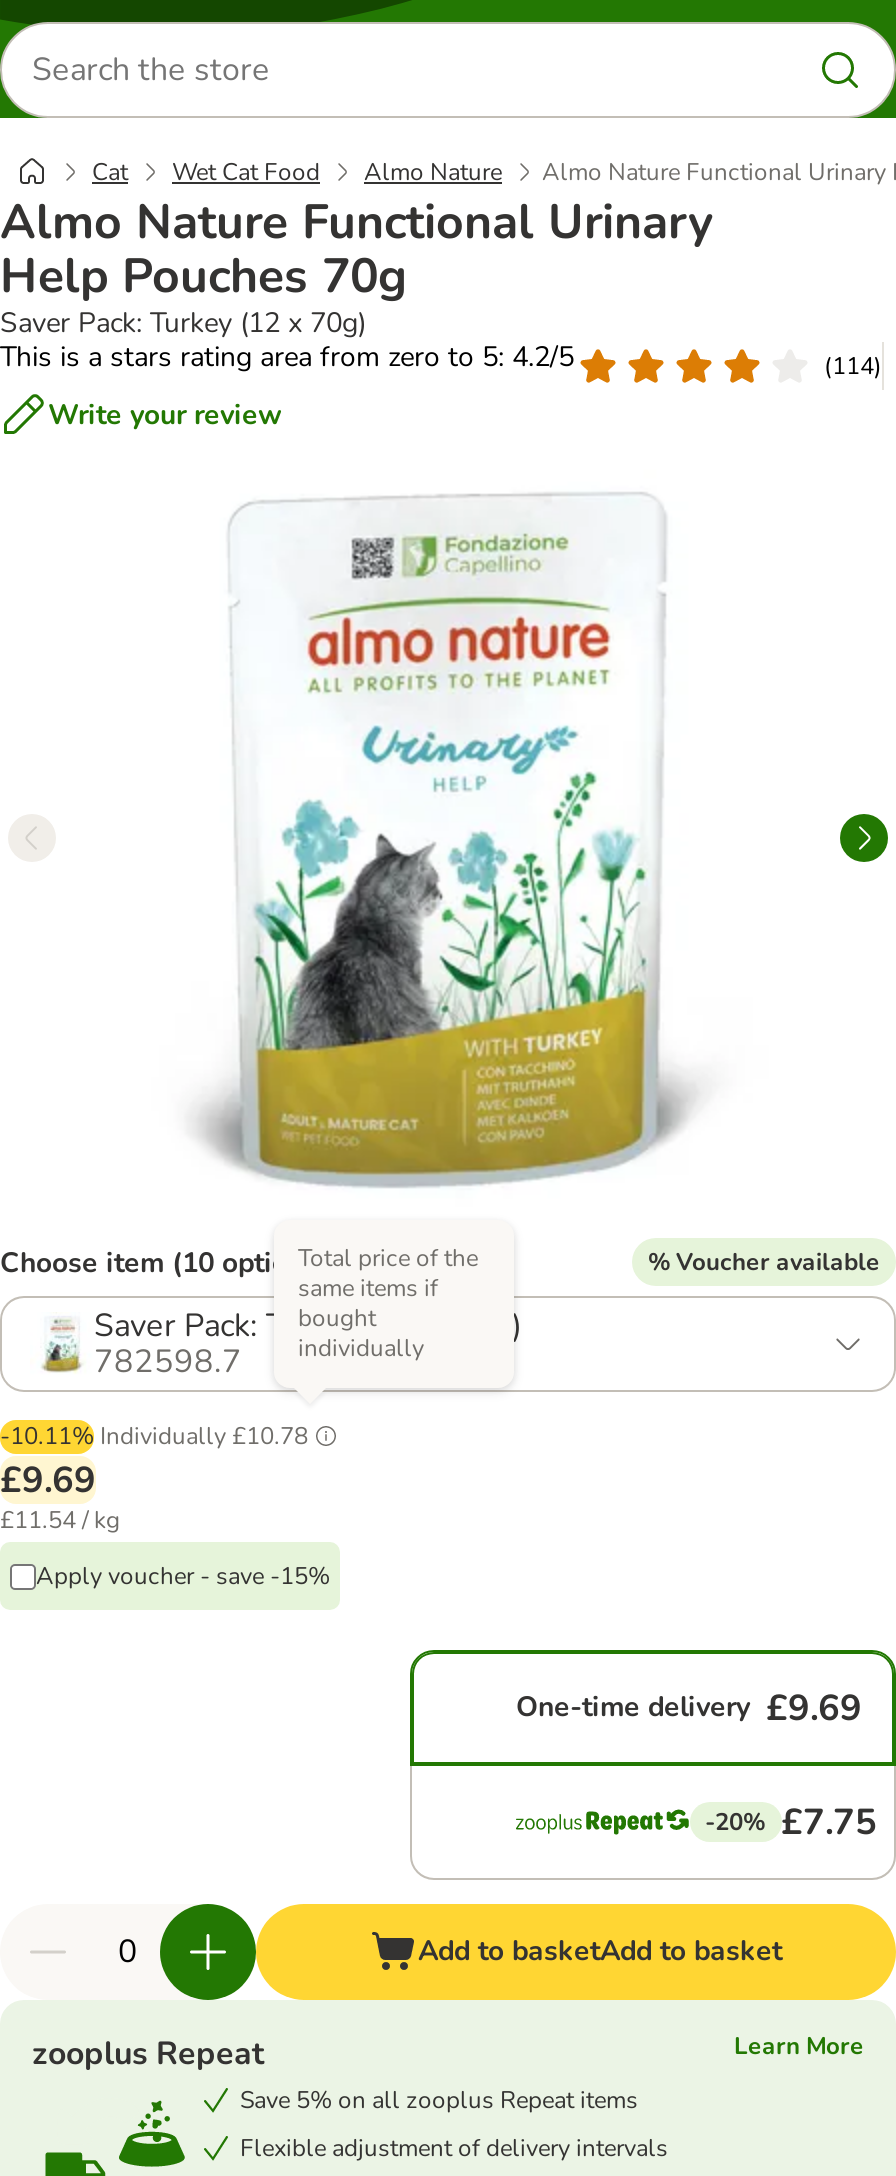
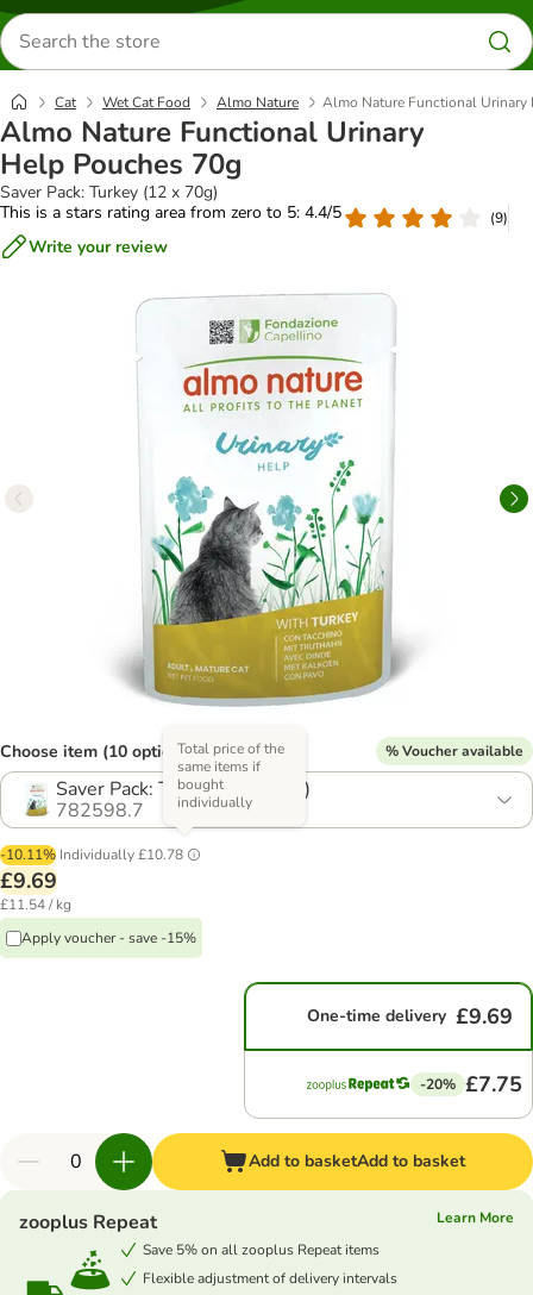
- This is a stars rating area from zero to 5: 4.2/5
+ This is a stars rating area from zero to 5: 4.4/5

- (114)
+ (9)
